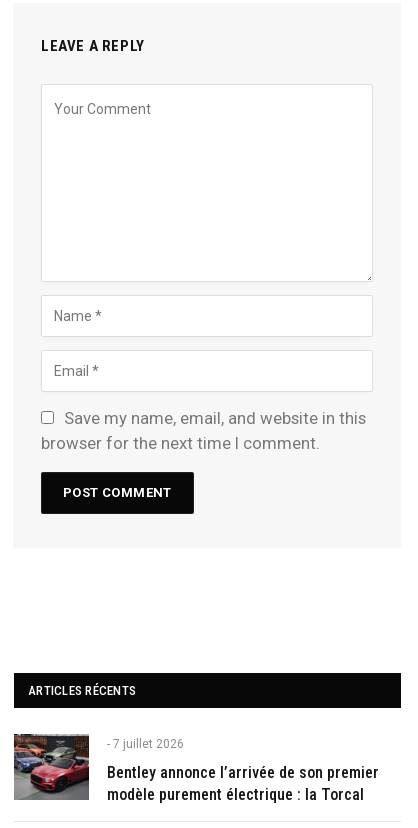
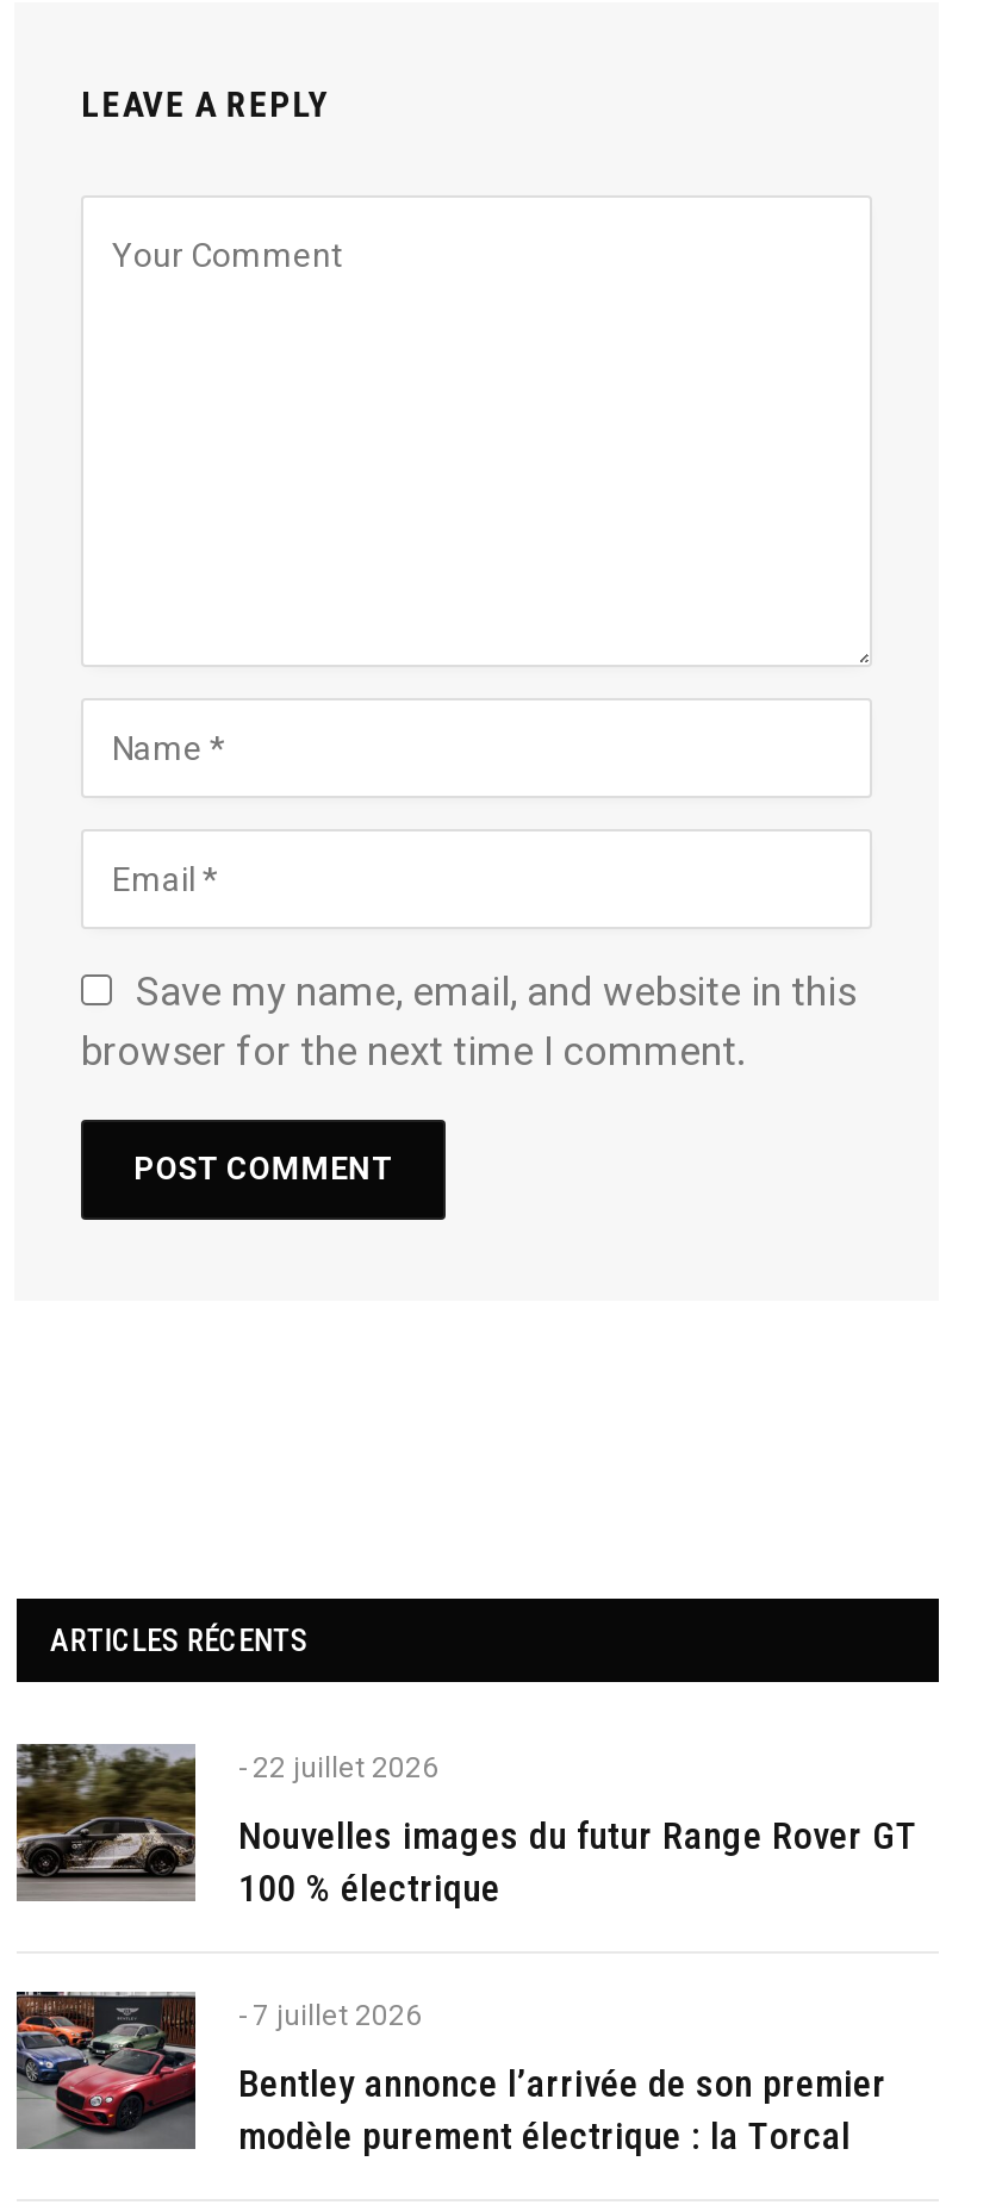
+ [image]
+ 22 juillet 2026
+ Nouvelles images du futur Range Rover GT
+ 100 % électrique
